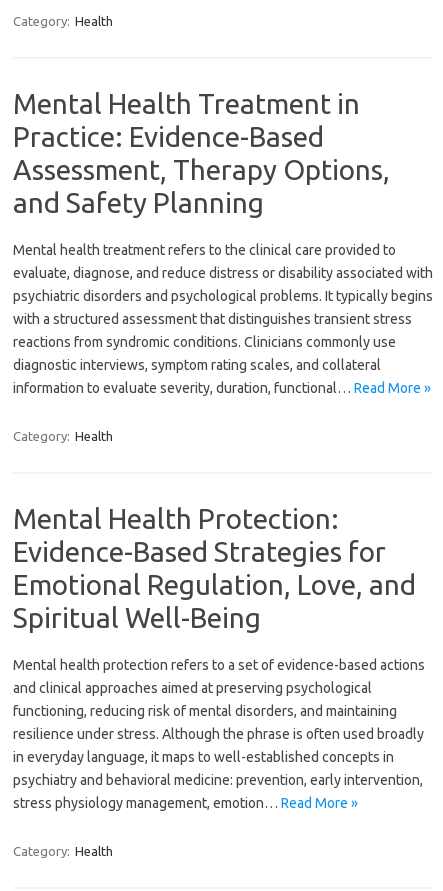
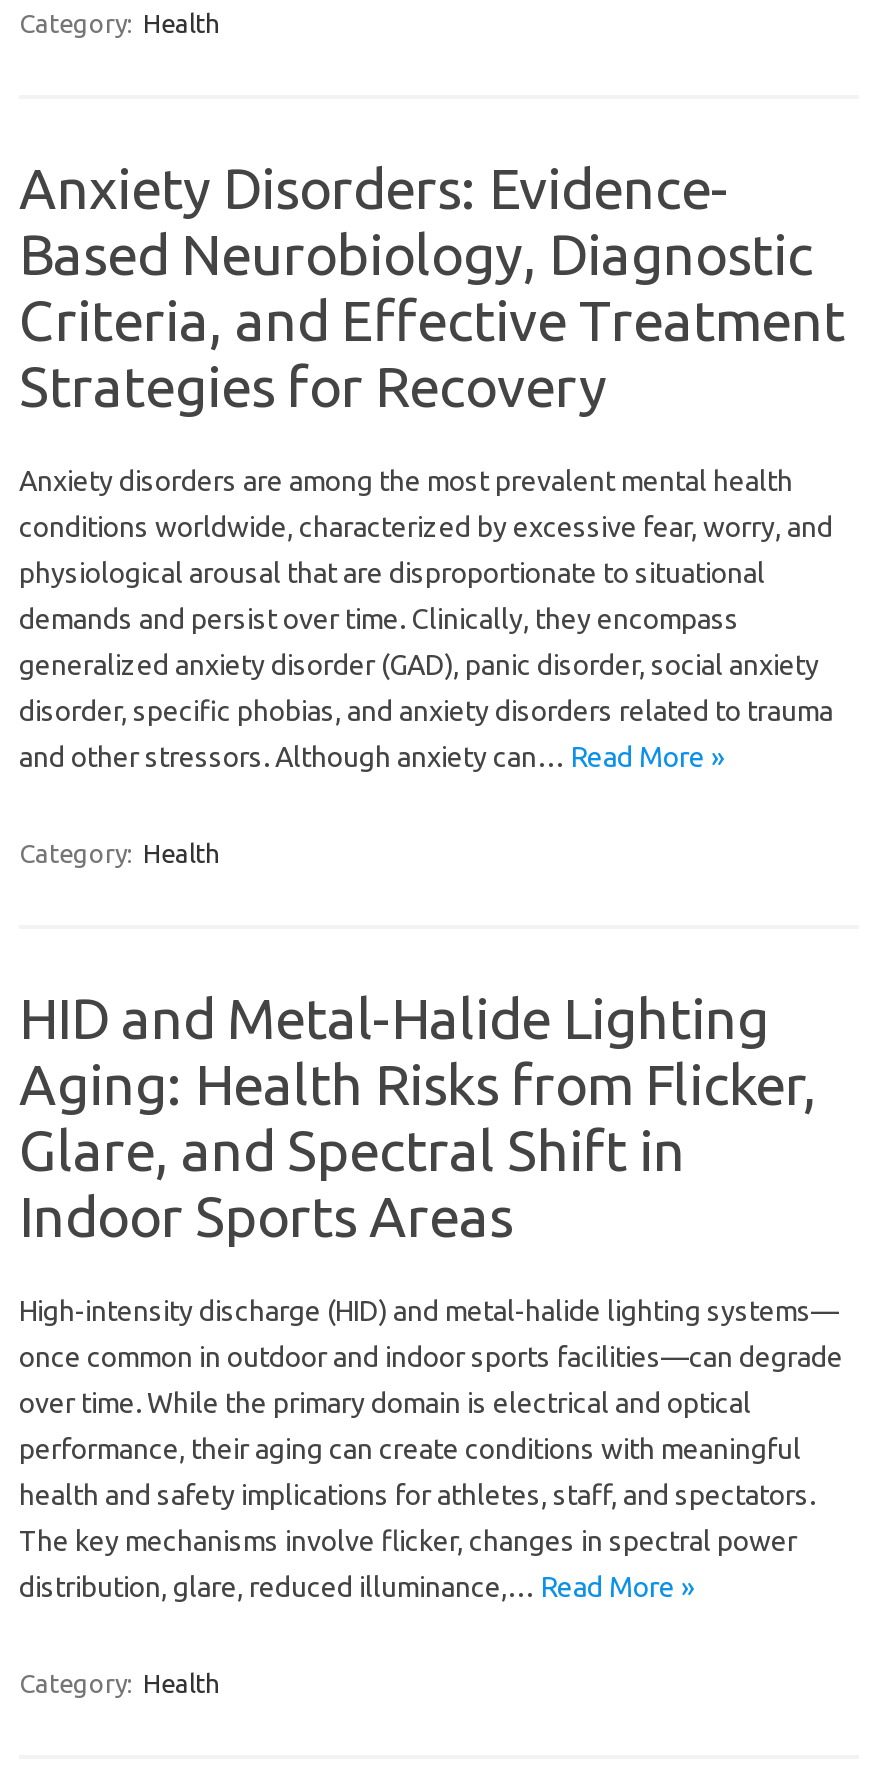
- Mental Health Treatment in
- Practice: Evidence-Based
- Assessment, Therapy Options,
- and Safety Planning
+ Anxiety Disorders: Evidence-
+ Based Neurobiology, Diagnostic
+ Criteria, and Effective Treatment
+ Strategies for Recovery

- Mental health treatment refers to the clinical care provided to
- evaluate, diagnose, and reduce distress or disability associated with
- psychiatric disorders and psychological problems. It typically begins
- with a structured assessment that distinguishes transient stress
- reactions from syndromic conditions. Clinicians commonly use
- diagnostic interviews, symptom rating scales, and collateral
- information to evaluate severity, duration, functional… Read More »
+ Anxiety disorders are among the most prevalent mental health
+ conditions worldwide, characterized by excessive fear, worry, and
+ physiological arousal that are disproportionate to situational
+ demands and persist over time. Clinically, they encompass
+ generalized anxiety disorder (GAD), panic disorder, social anxiety
+ disorder, specific phobias, and anxiety disorders related to trauma
+ and other stressors. Although anxiety can… Read More »

- Mental Health Protection:
- Evidence-Based Strategies for
- Emotional Regulation, Love, and
- Spiritual Well-Being
+ HID and Metal-Halide Lighting
+ Aging: Health Risks from Flicker,
+ Glare, and Spectral Shift in
+ Indoor Sports Areas

- Mental health protection refers to a set of evidence-based actions
- and clinical approaches aimed at preserving psychological
- functioning, reducing risk of mental disorders, and maintaining
- resilience under stress. Although the phrase is often used broadly
- in everyday language, it maps to well-established concepts in
- psychiatry and behavioral medicine: prevention, early intervention,
- stress physiology management, emotion… Read More »
+ High-intensity discharge (HID) and metal-halide lighting systems—
+ once common in outdoor and indoor sports facilities—can degrade
+ over time. While the primary domain is electrical and optical
+ performance, their aging can create conditions with meaningful
+ health and safety implications for athletes, staff, and spectators.
+ The key mechanisms involve flicker, changes in spectral power
+ distribution, glare, reduced illuminance,… Read More »
